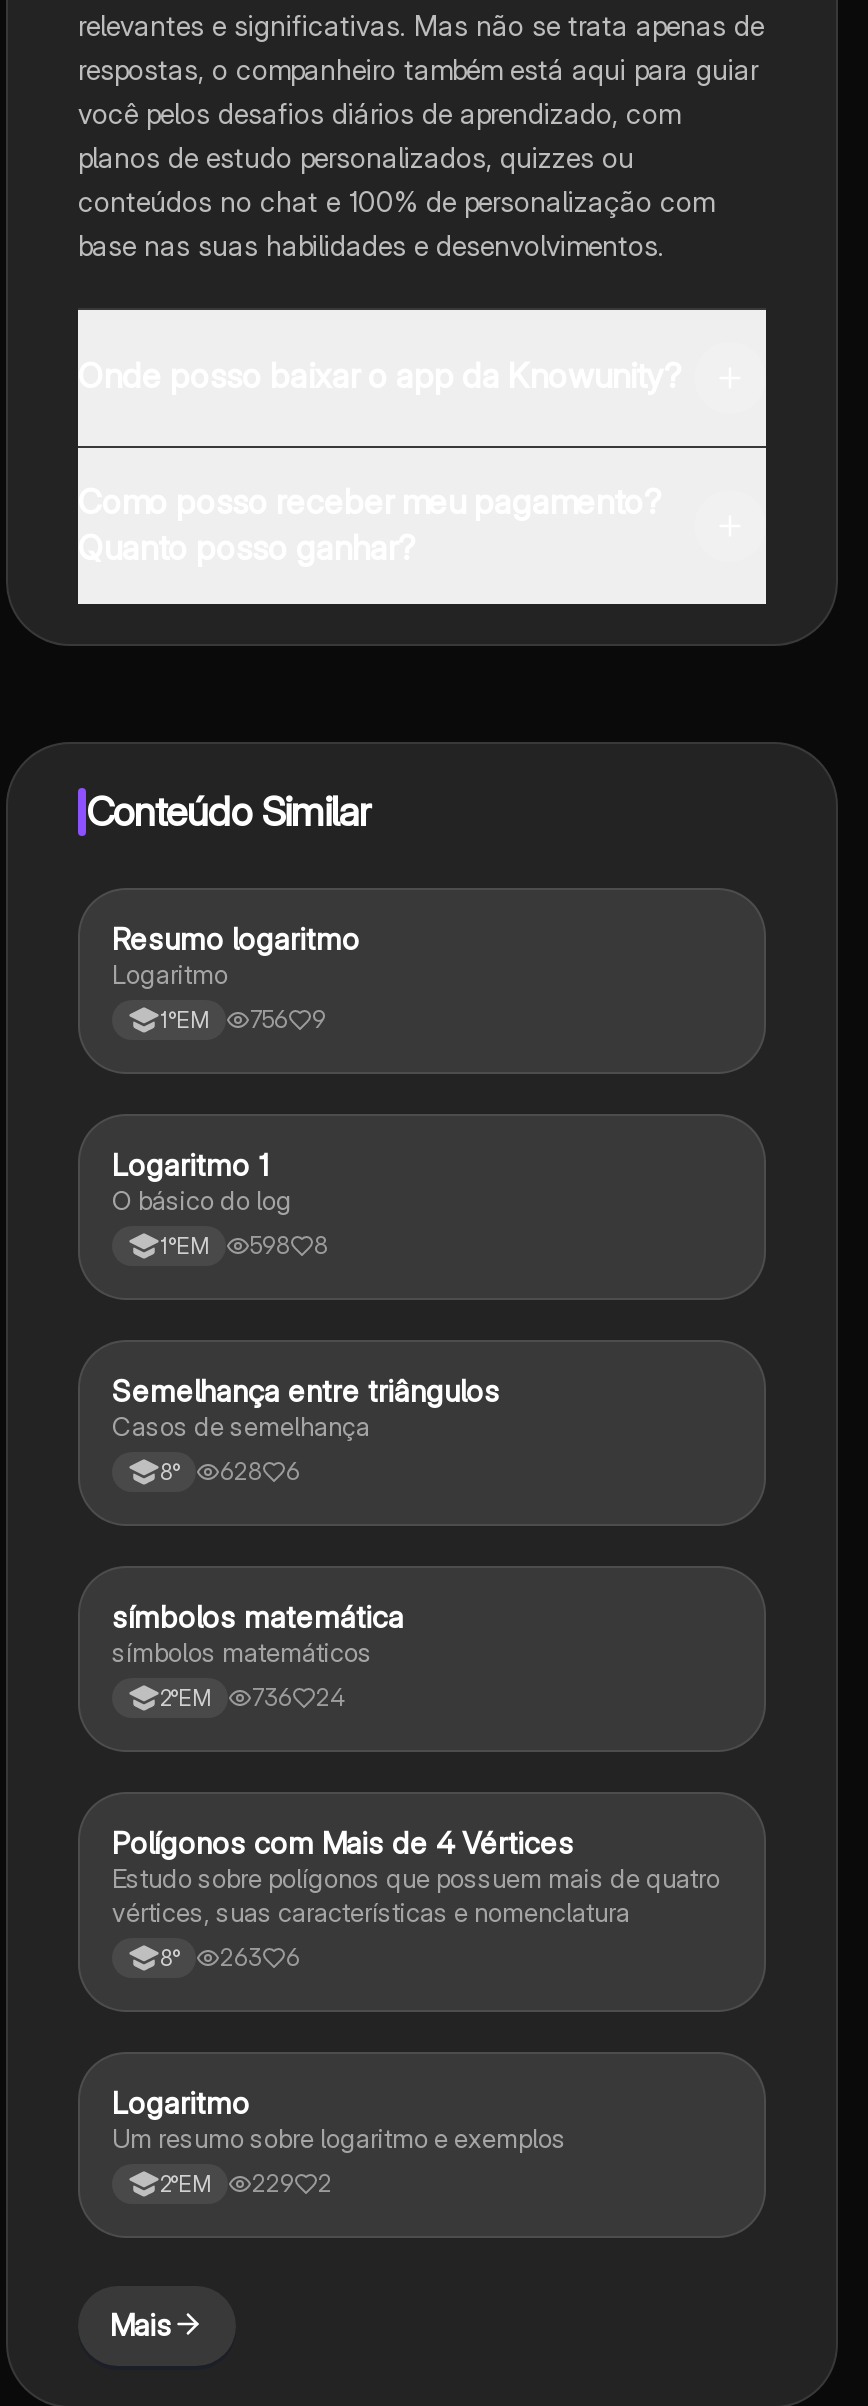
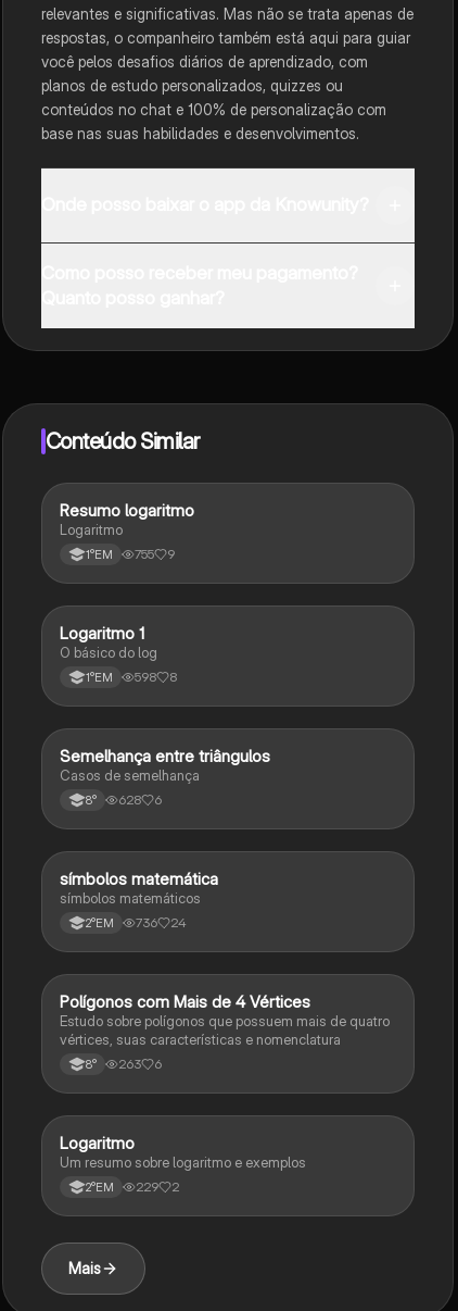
- 1°EM 756 9
+ 1°EM 755 9
